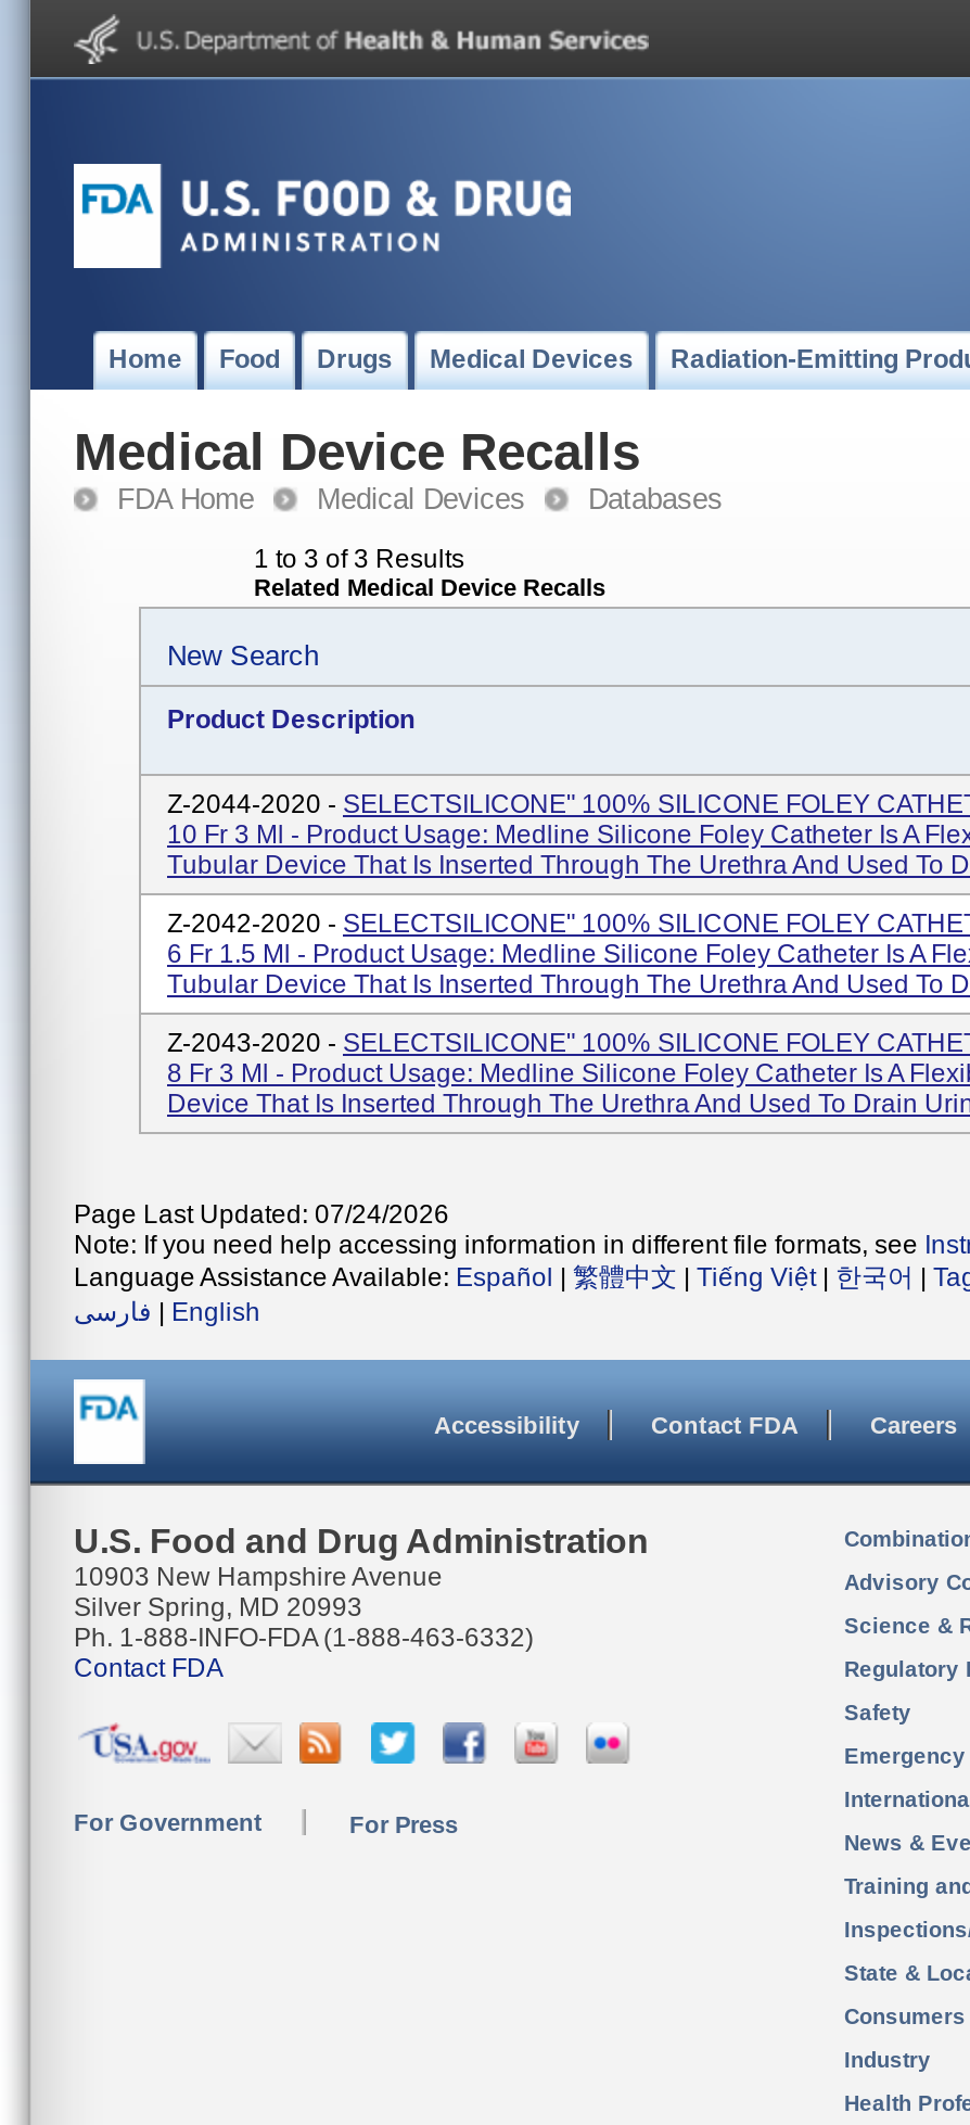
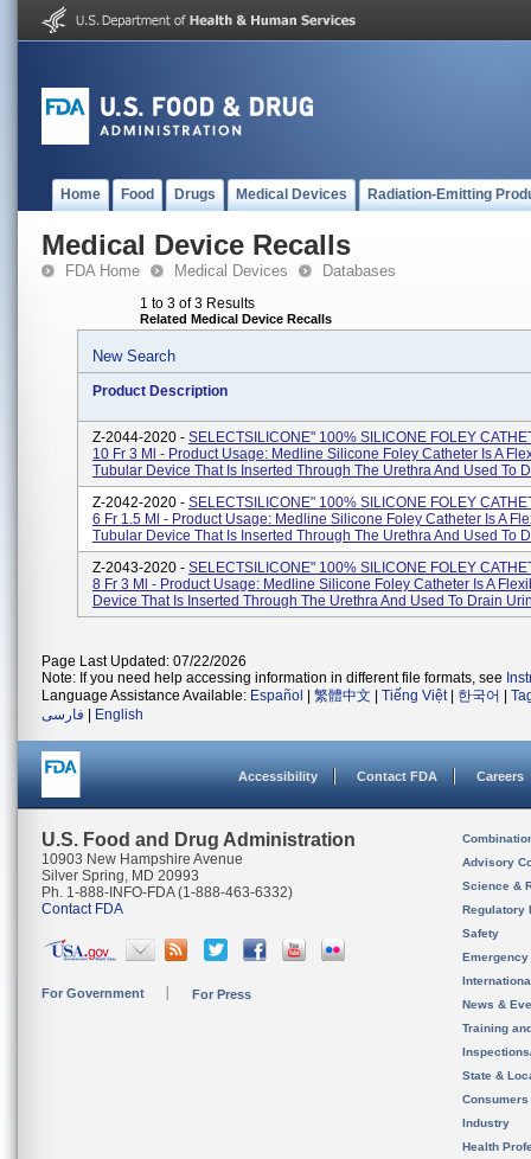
- Page Last Updated: 07/24/2026
+ Page Last Updated: 07/22/2026
